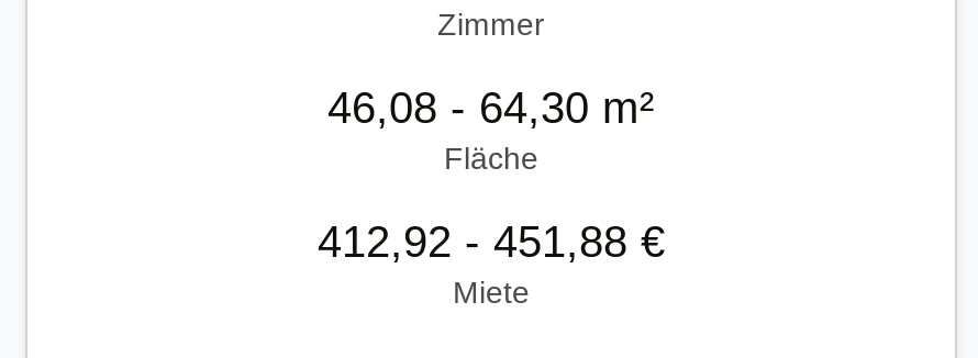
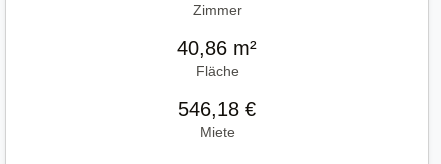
- 46,08 - 64,30 m²
+ 40,86 m²

- 412,92 - 451,88 €
+ 546,18 €
